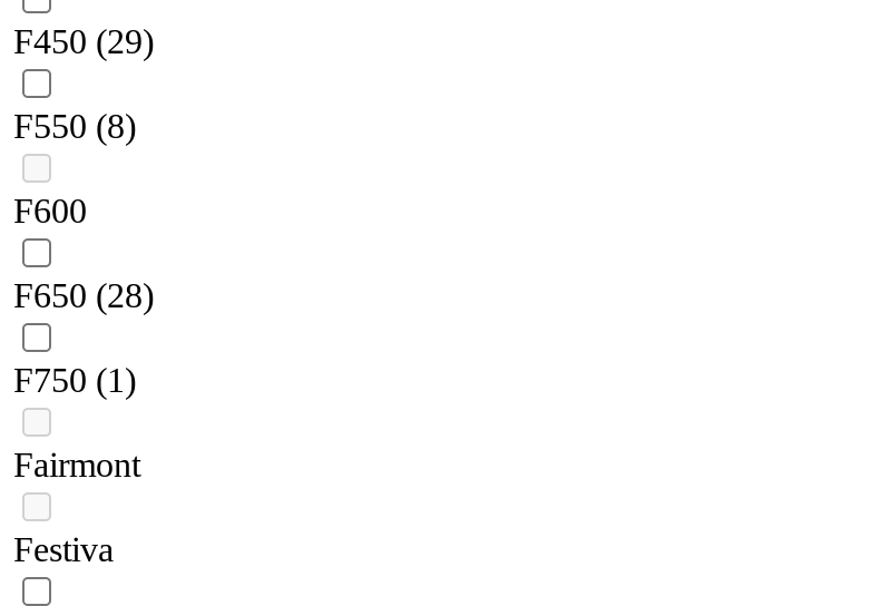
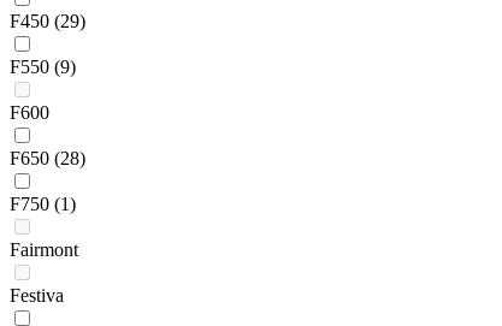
- F550 (8)
+ F550 (9)
